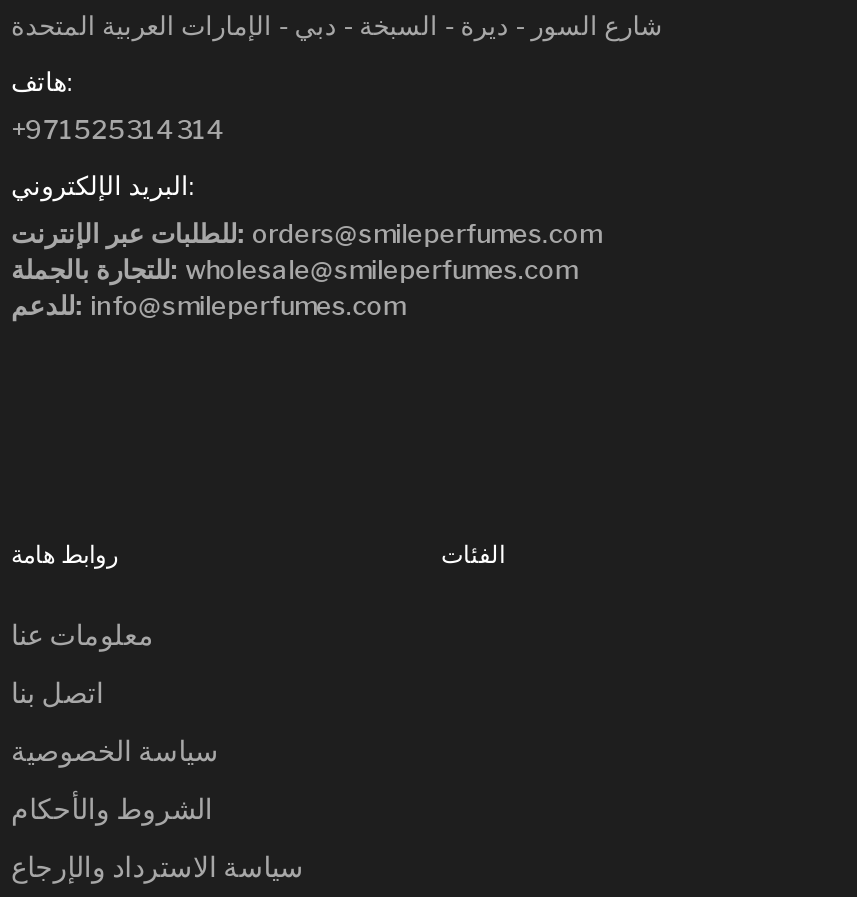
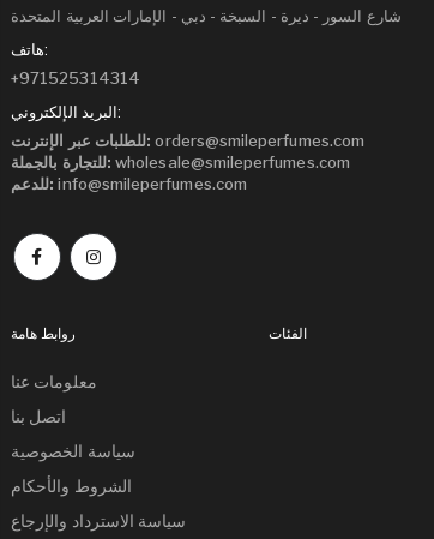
+ [image]

+ [image]
